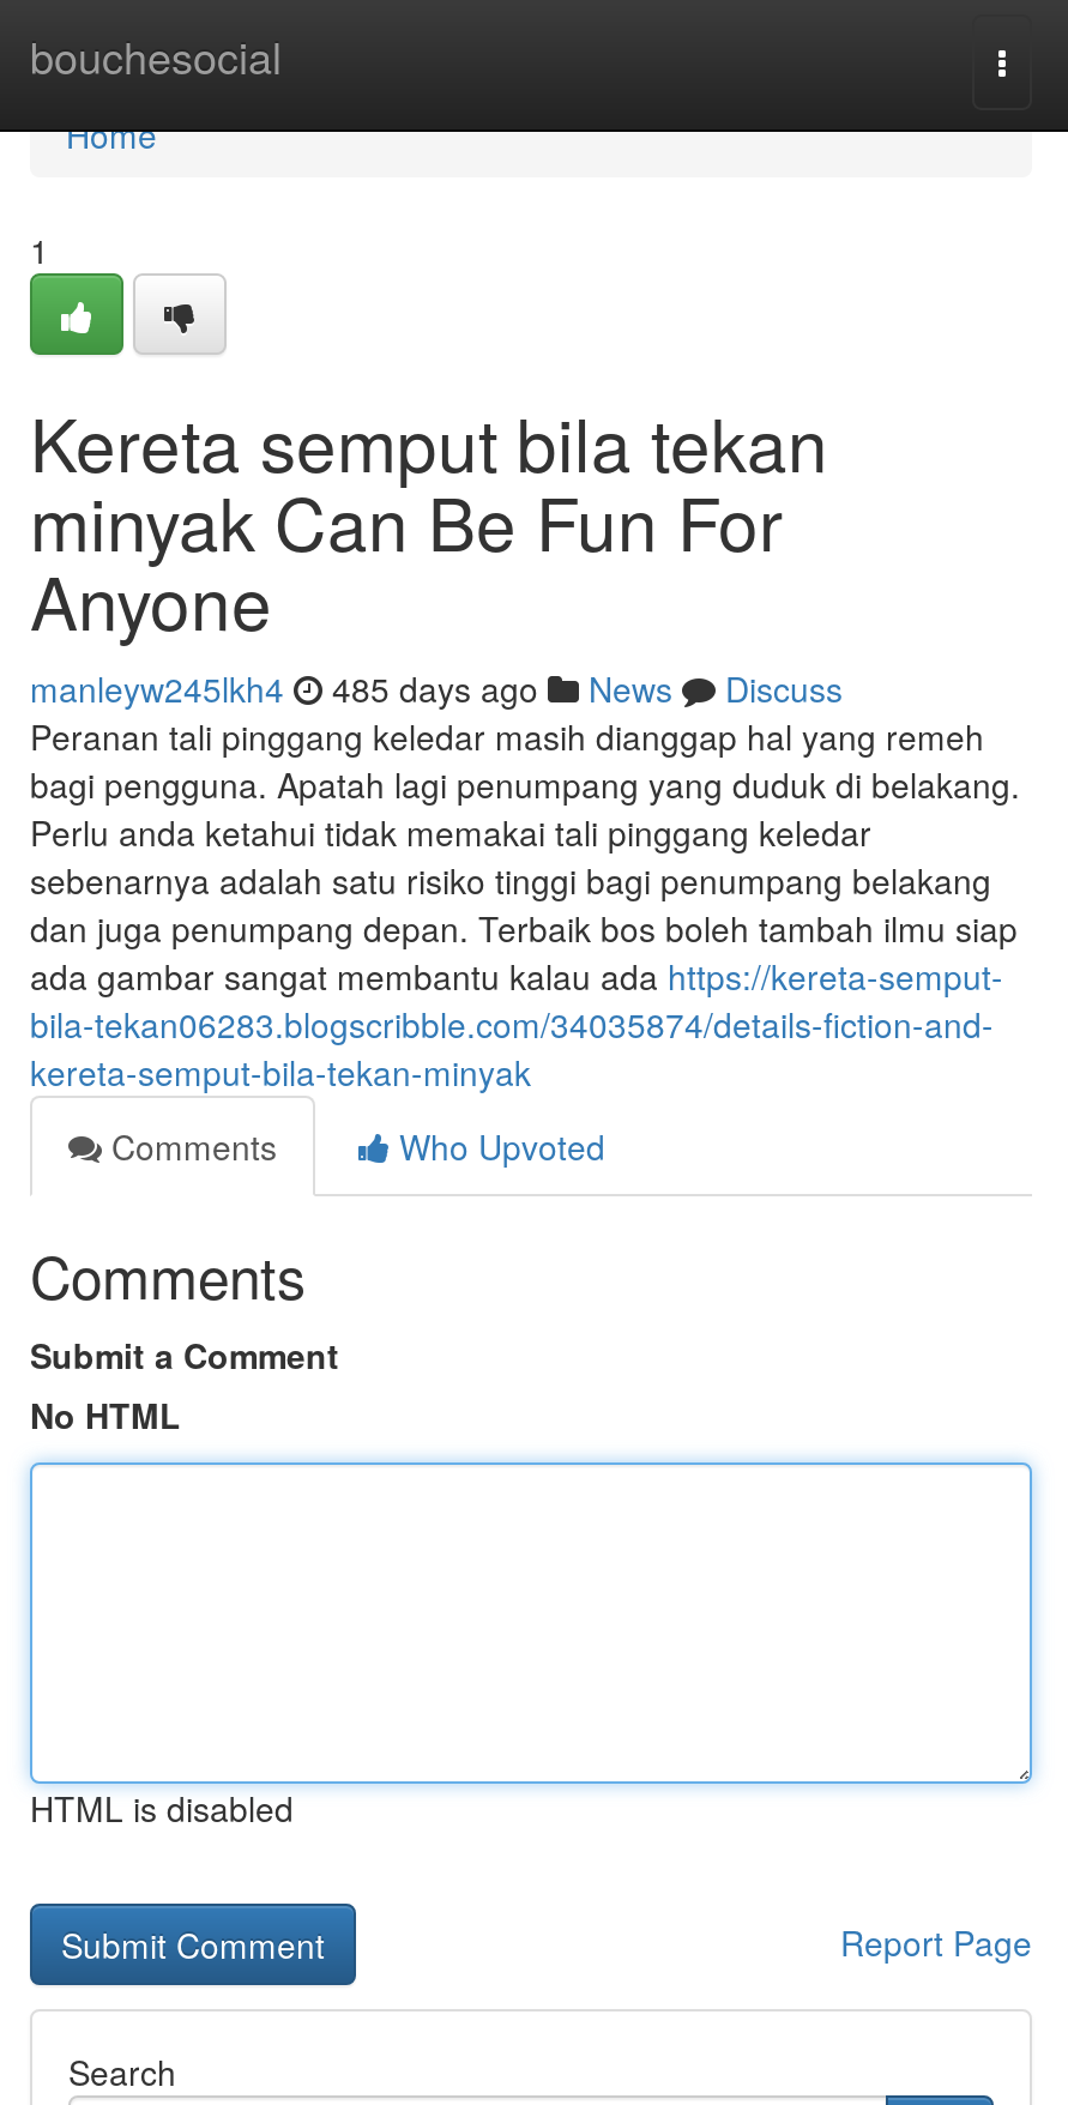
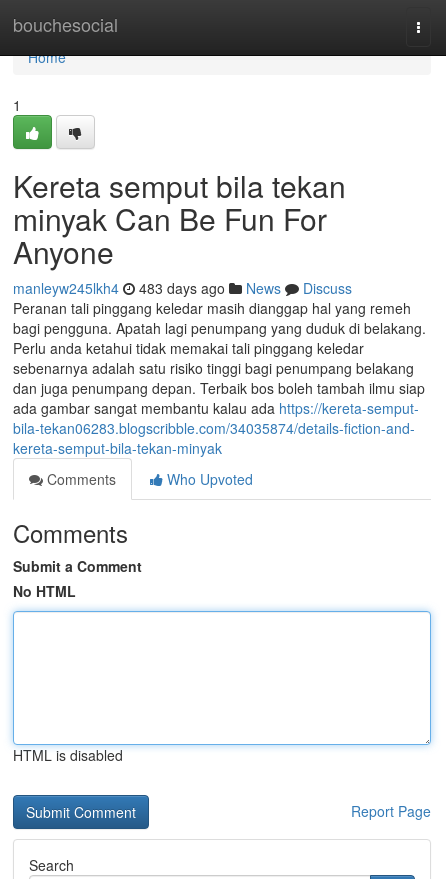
- manleyw245lkh4 485 days ago News Discuss
+ manleyw245lkh4 483 days ago News Discuss
